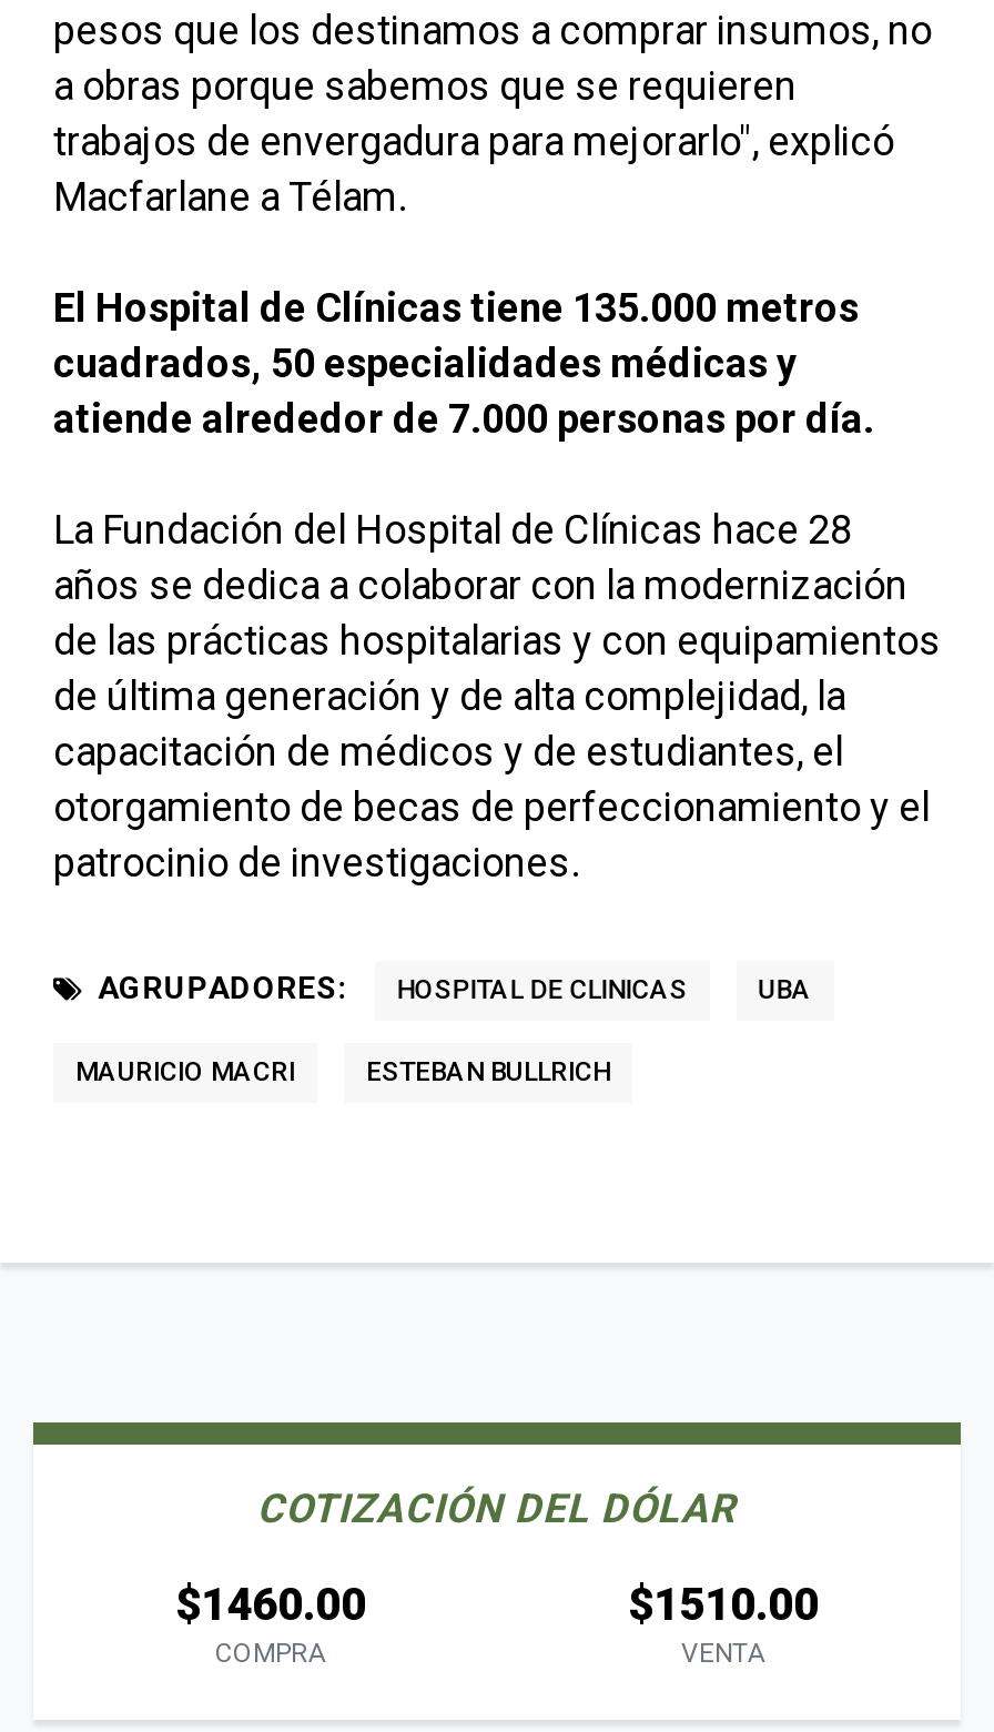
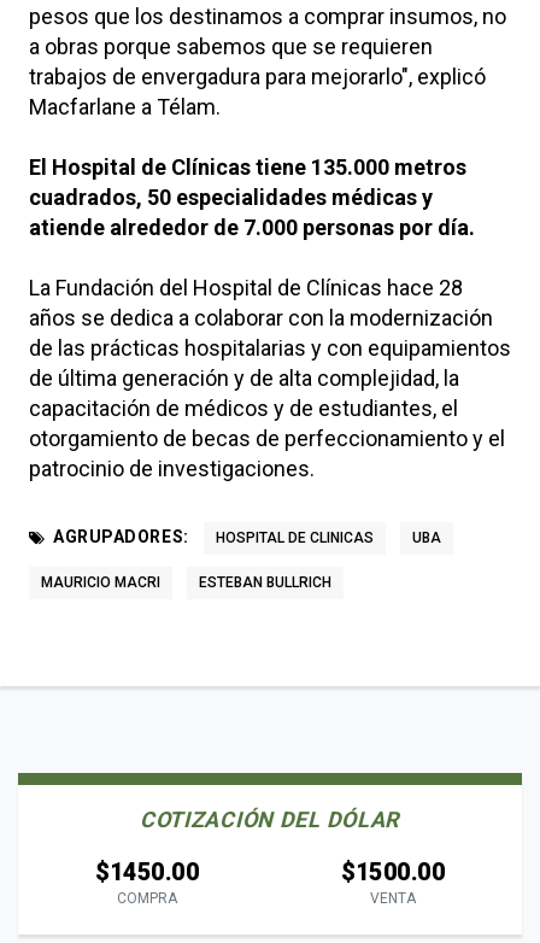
- $1460.00
+ $1450.00

- $1510.00
+ $1500.00
